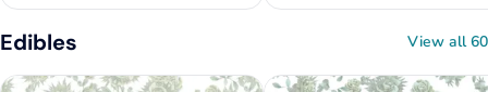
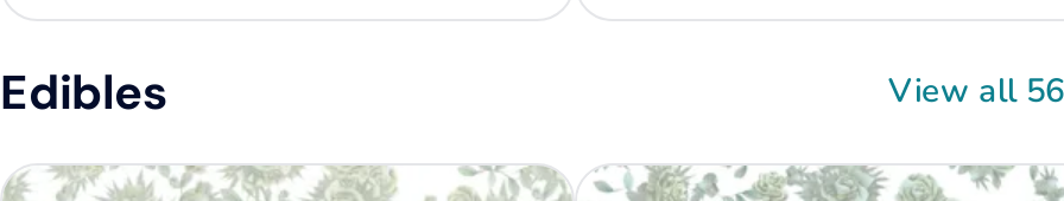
- View all 60
+ View all 56
